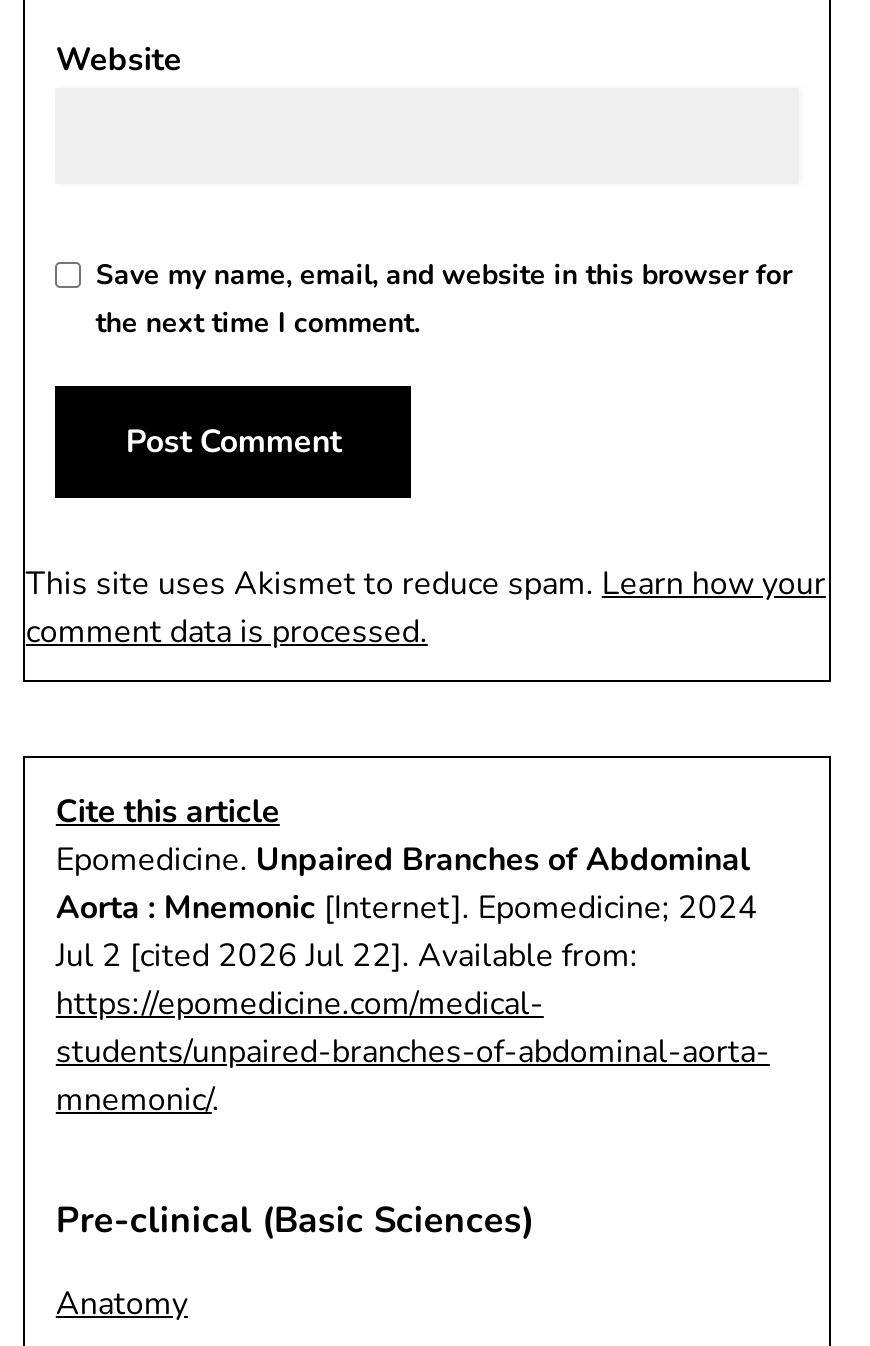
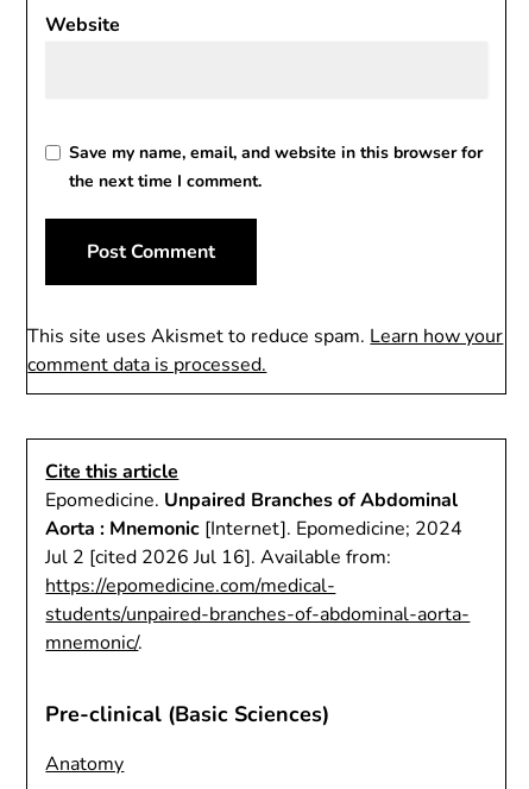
- Jul 2 [cited 2026 Jul 22]. Available from:
+ Jul 2 [cited 2026 Jul 16]. Available from:
